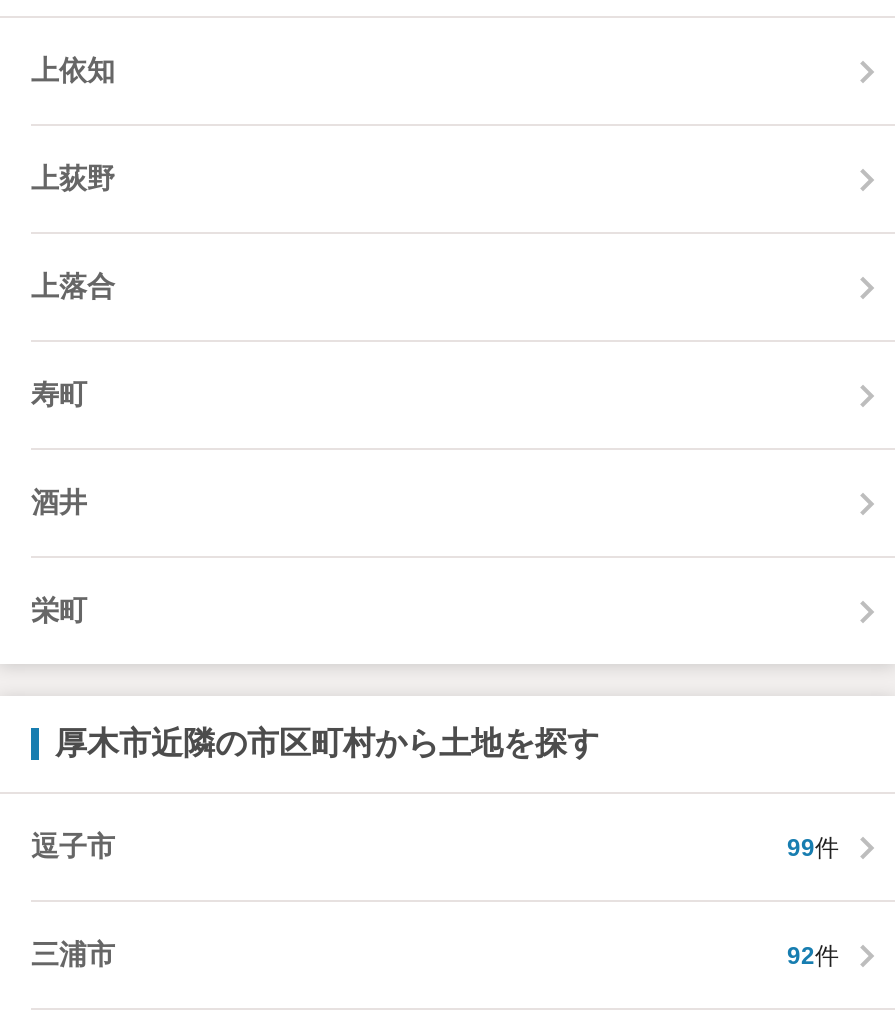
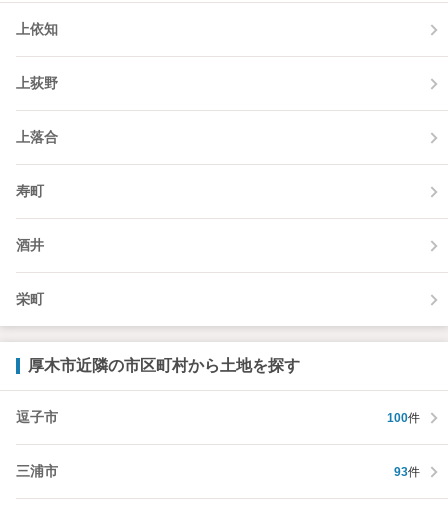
- 99件
+ 100件

- 92件
+ 93件
